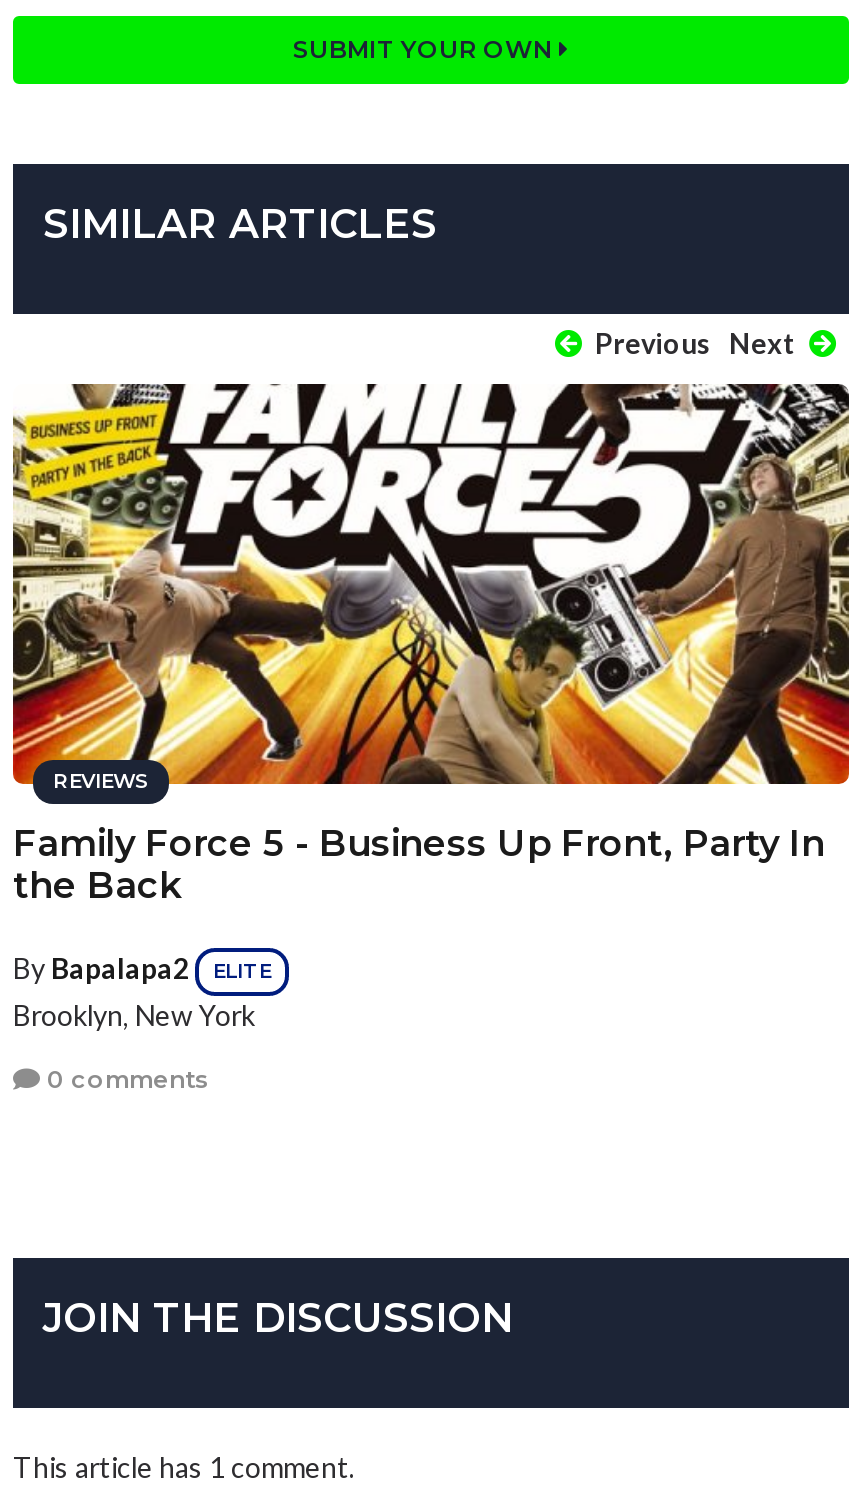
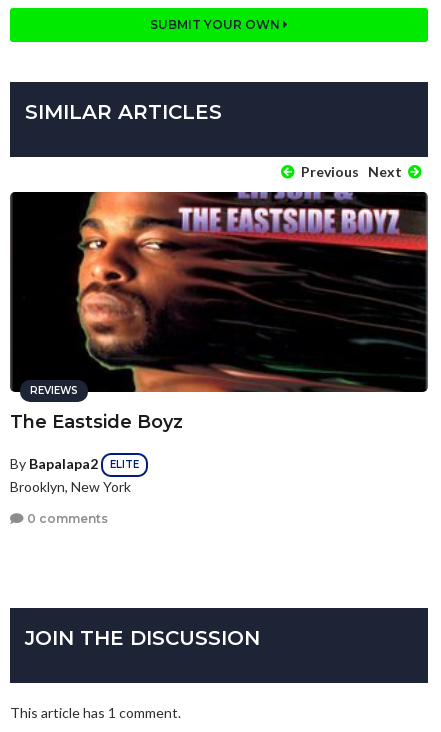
- [image]
- Family Force 5 - Business Up Front, Party In
- the Back
+ [image]
+ The Eastside Boyz
